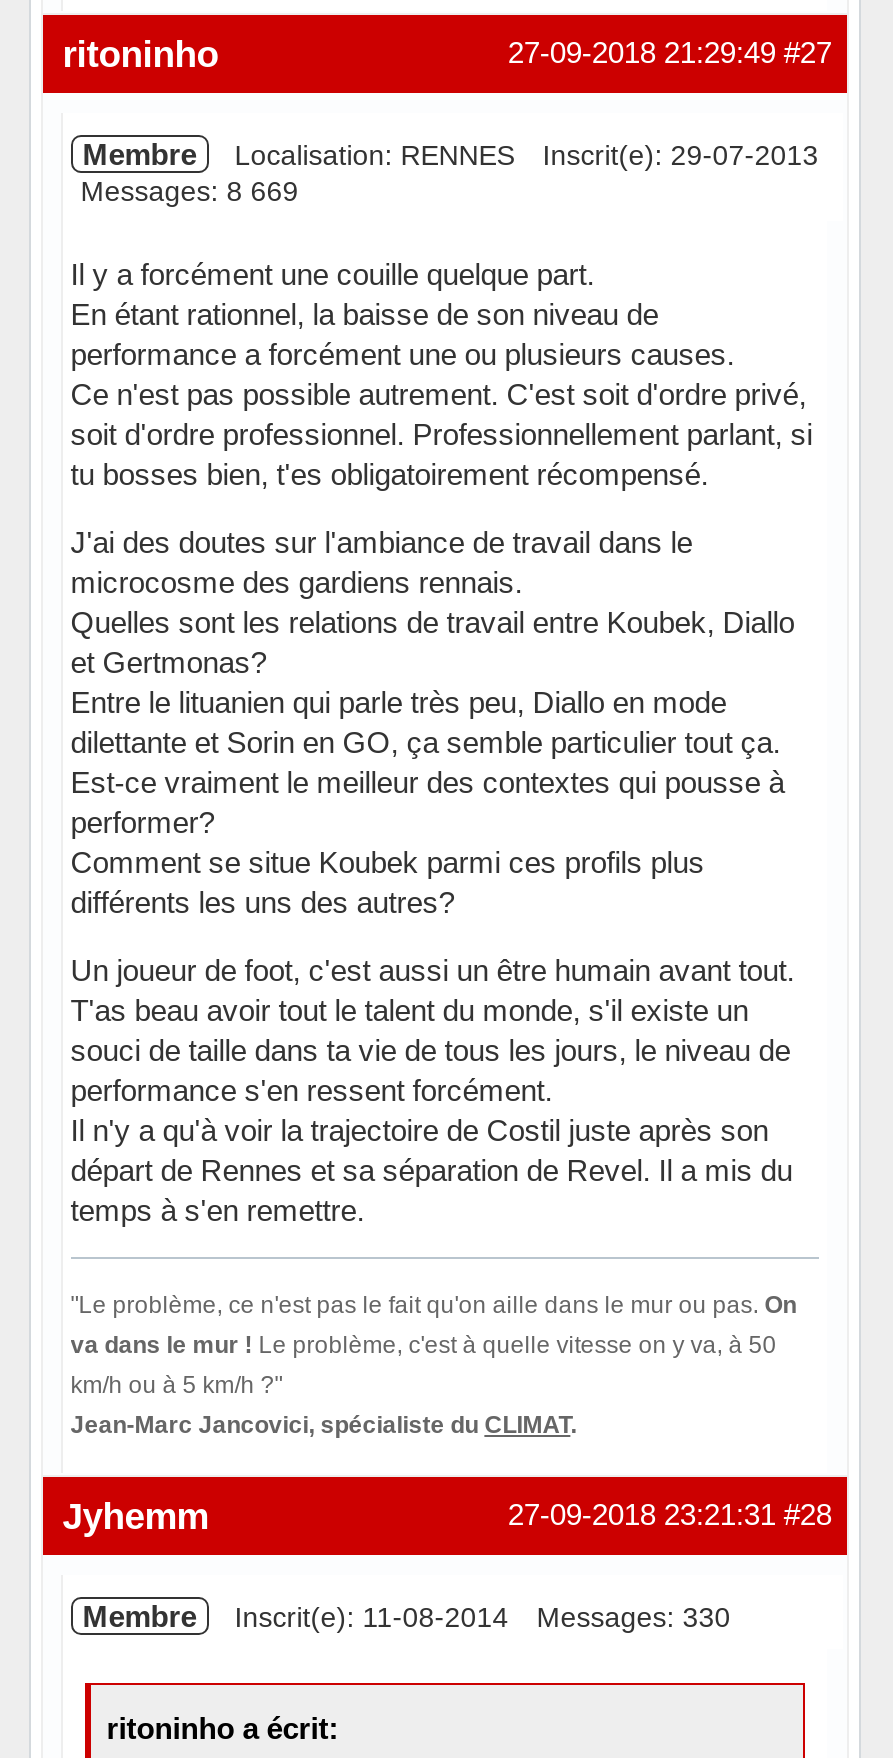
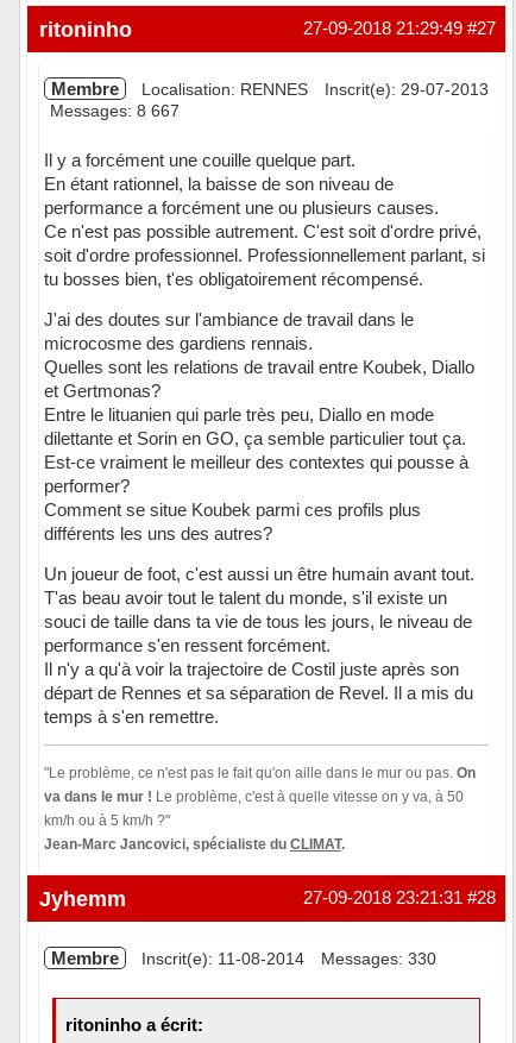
- Messages: 8 669
+ Messages: 8 667
